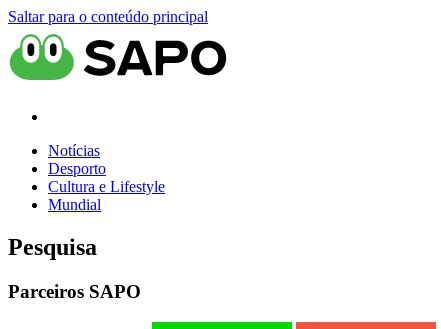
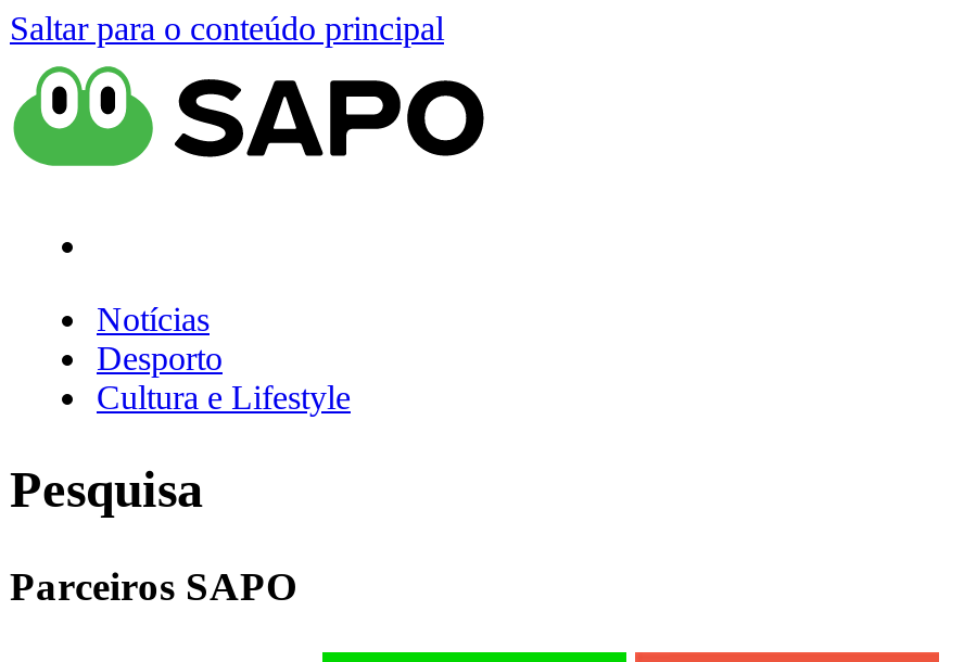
- Mundial
